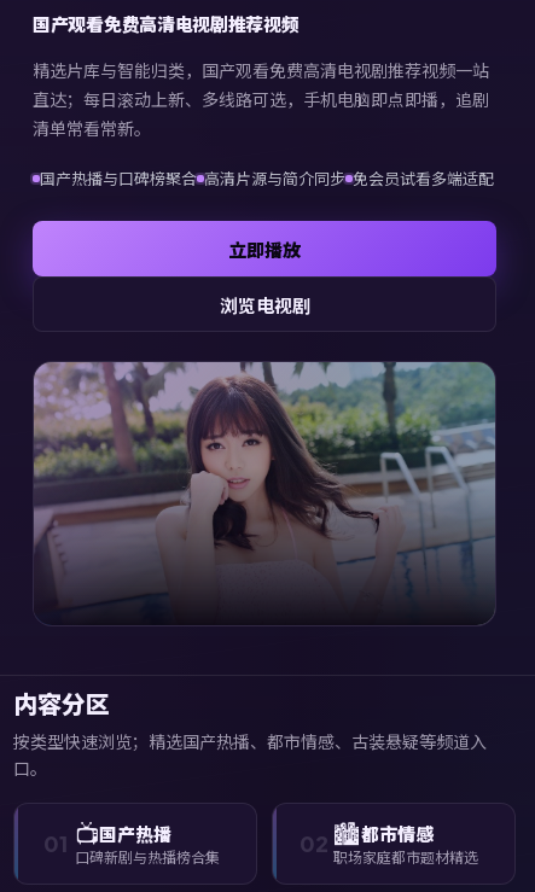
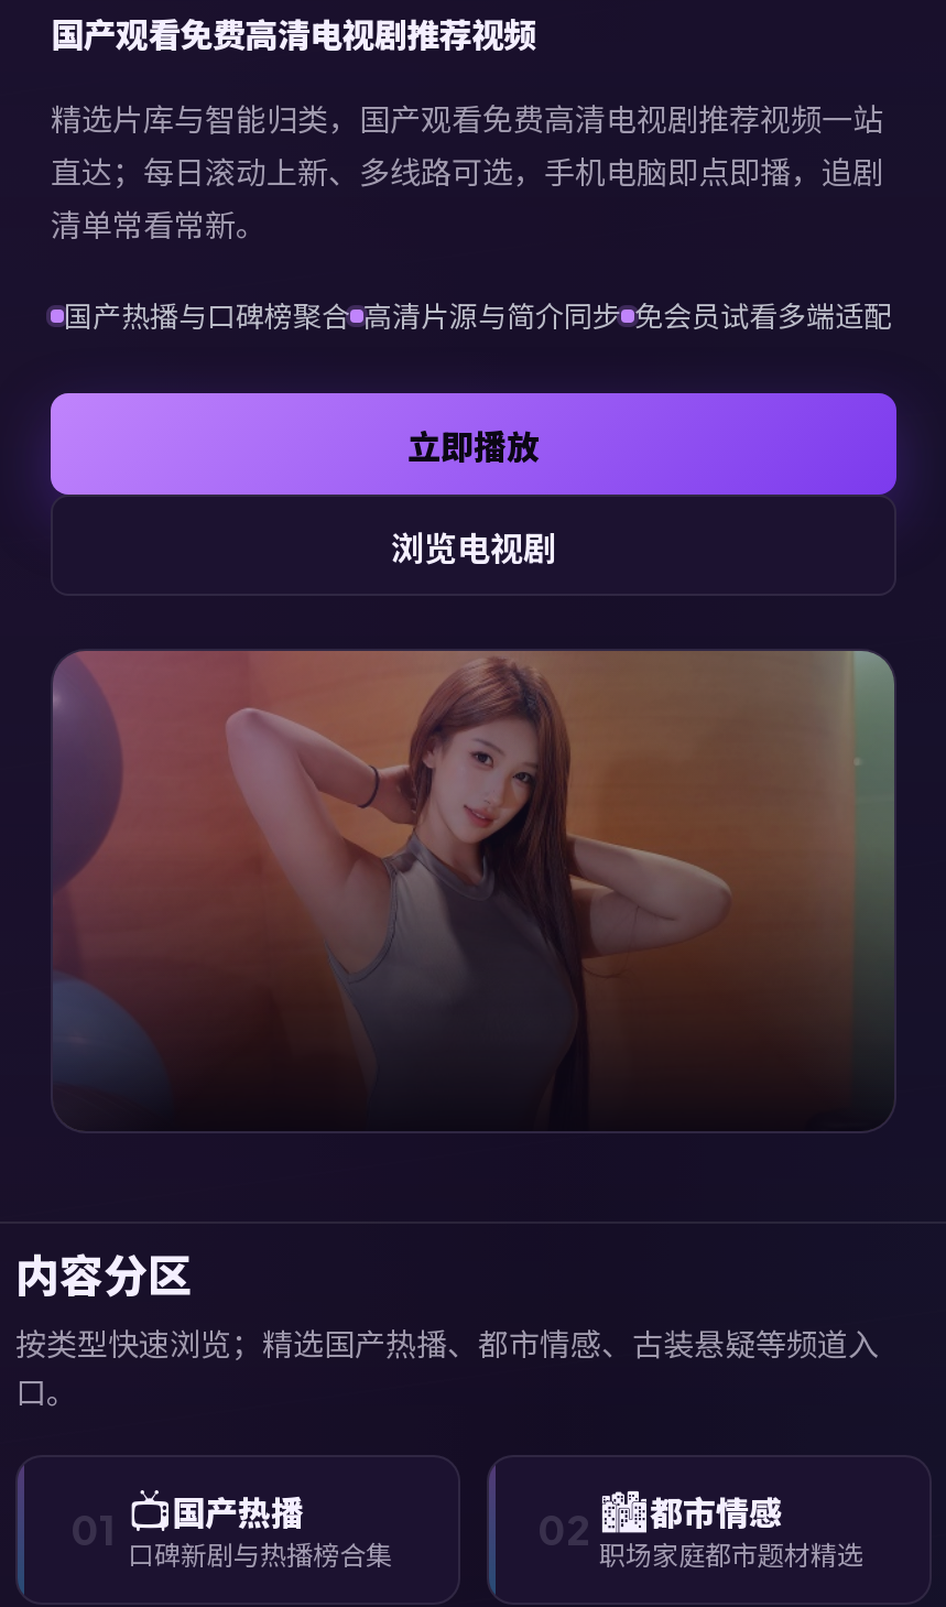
- [image]
+ [image]
